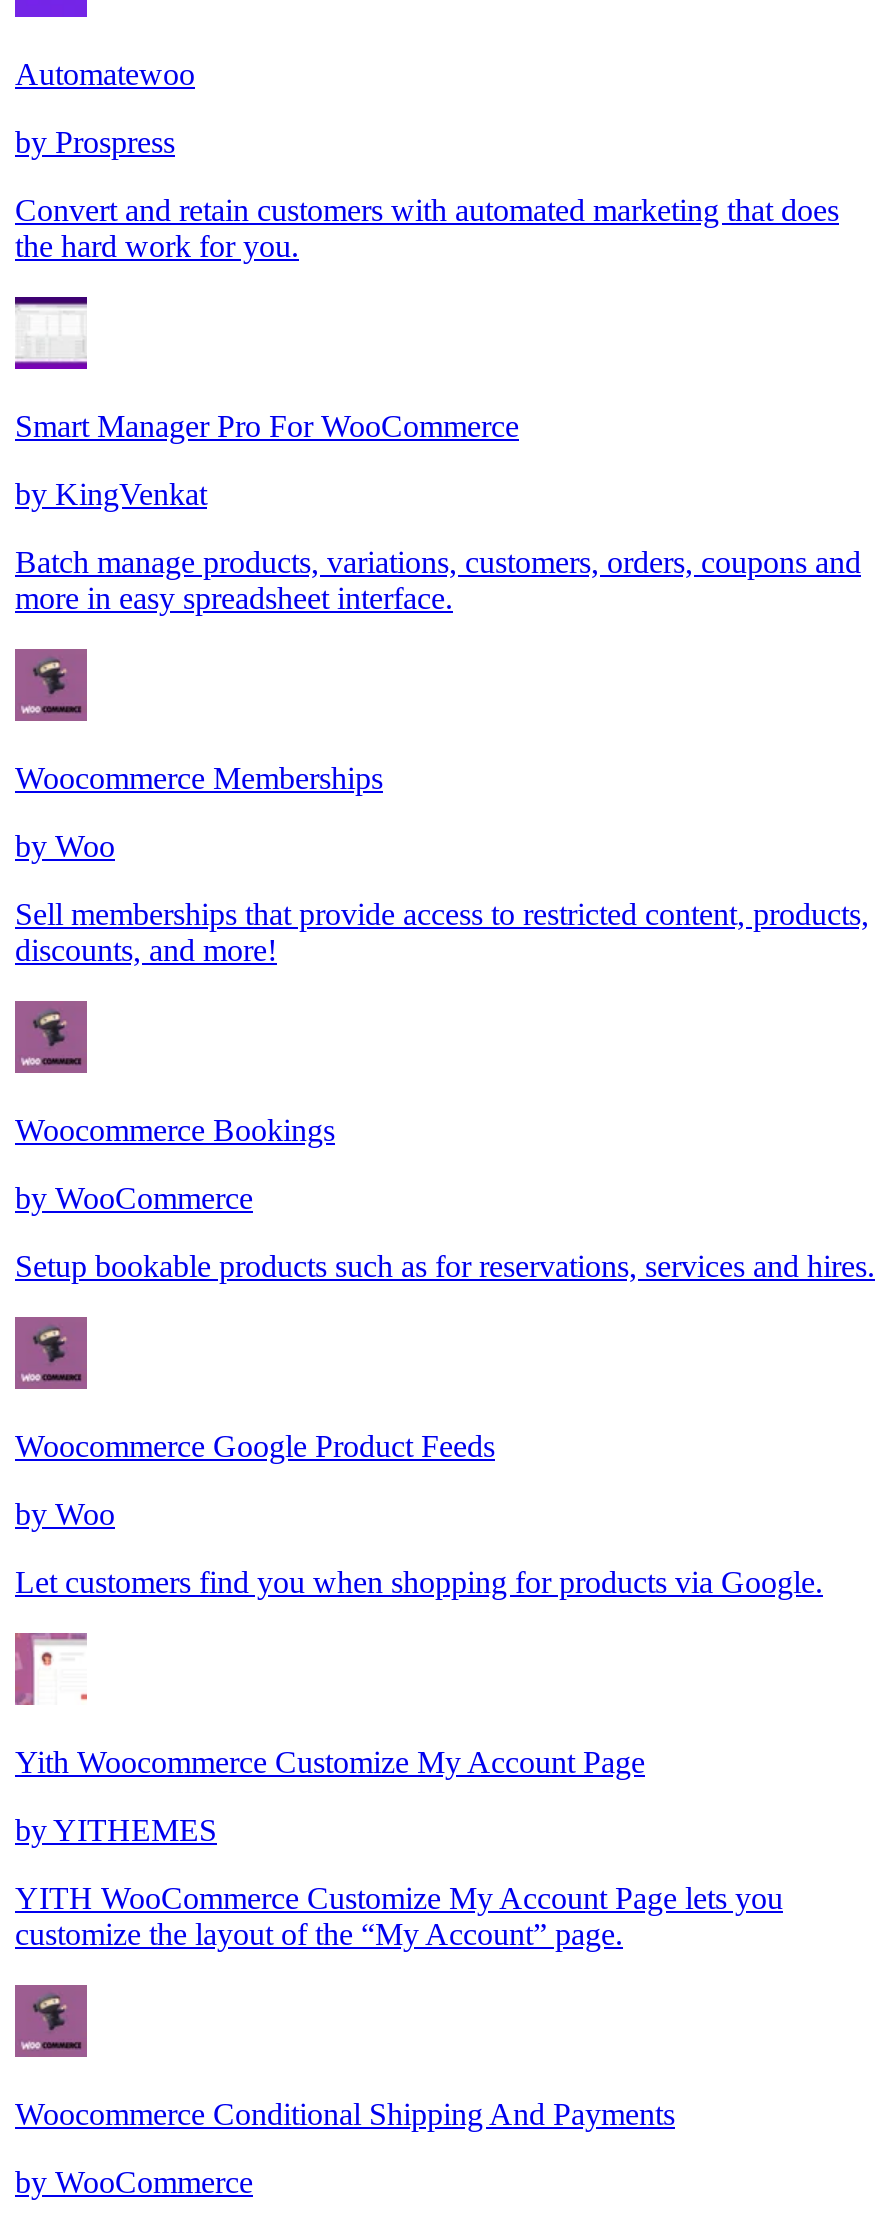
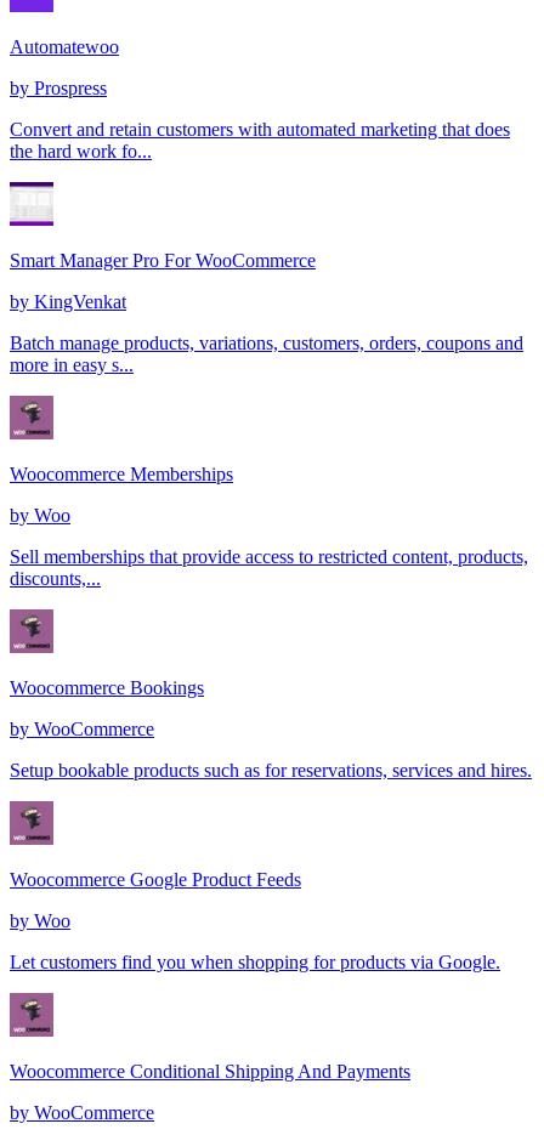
- the hard work for you.
+ the hard work fo...

- more in easy spreadsheet interface.
+ more in easy s...

- discounts, and more!
+ discounts,...

- [image]
- Yith Woocommerce Customize My Account Page
- by YITHEMES
- YITH WooCommerce Customize My Account Page lets you
- customize the layout of the “My Account” page.
